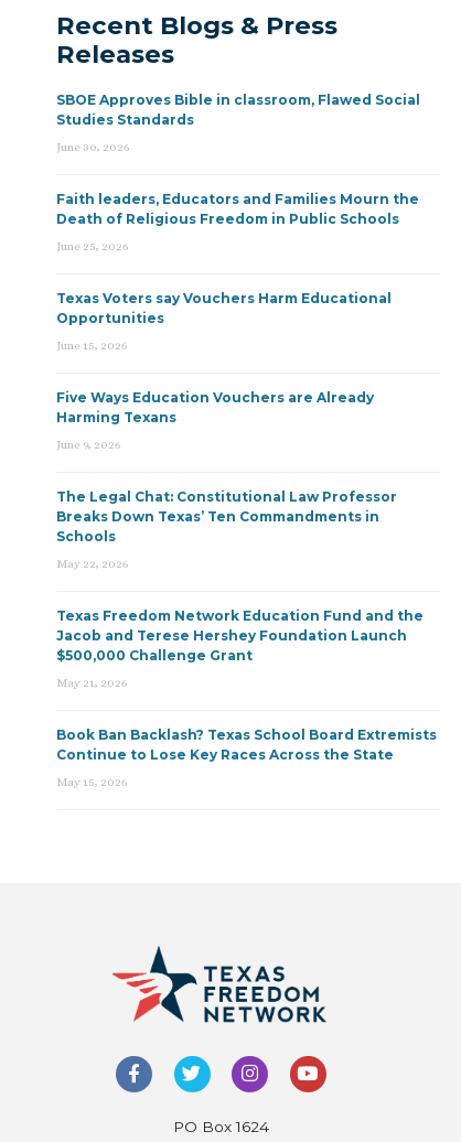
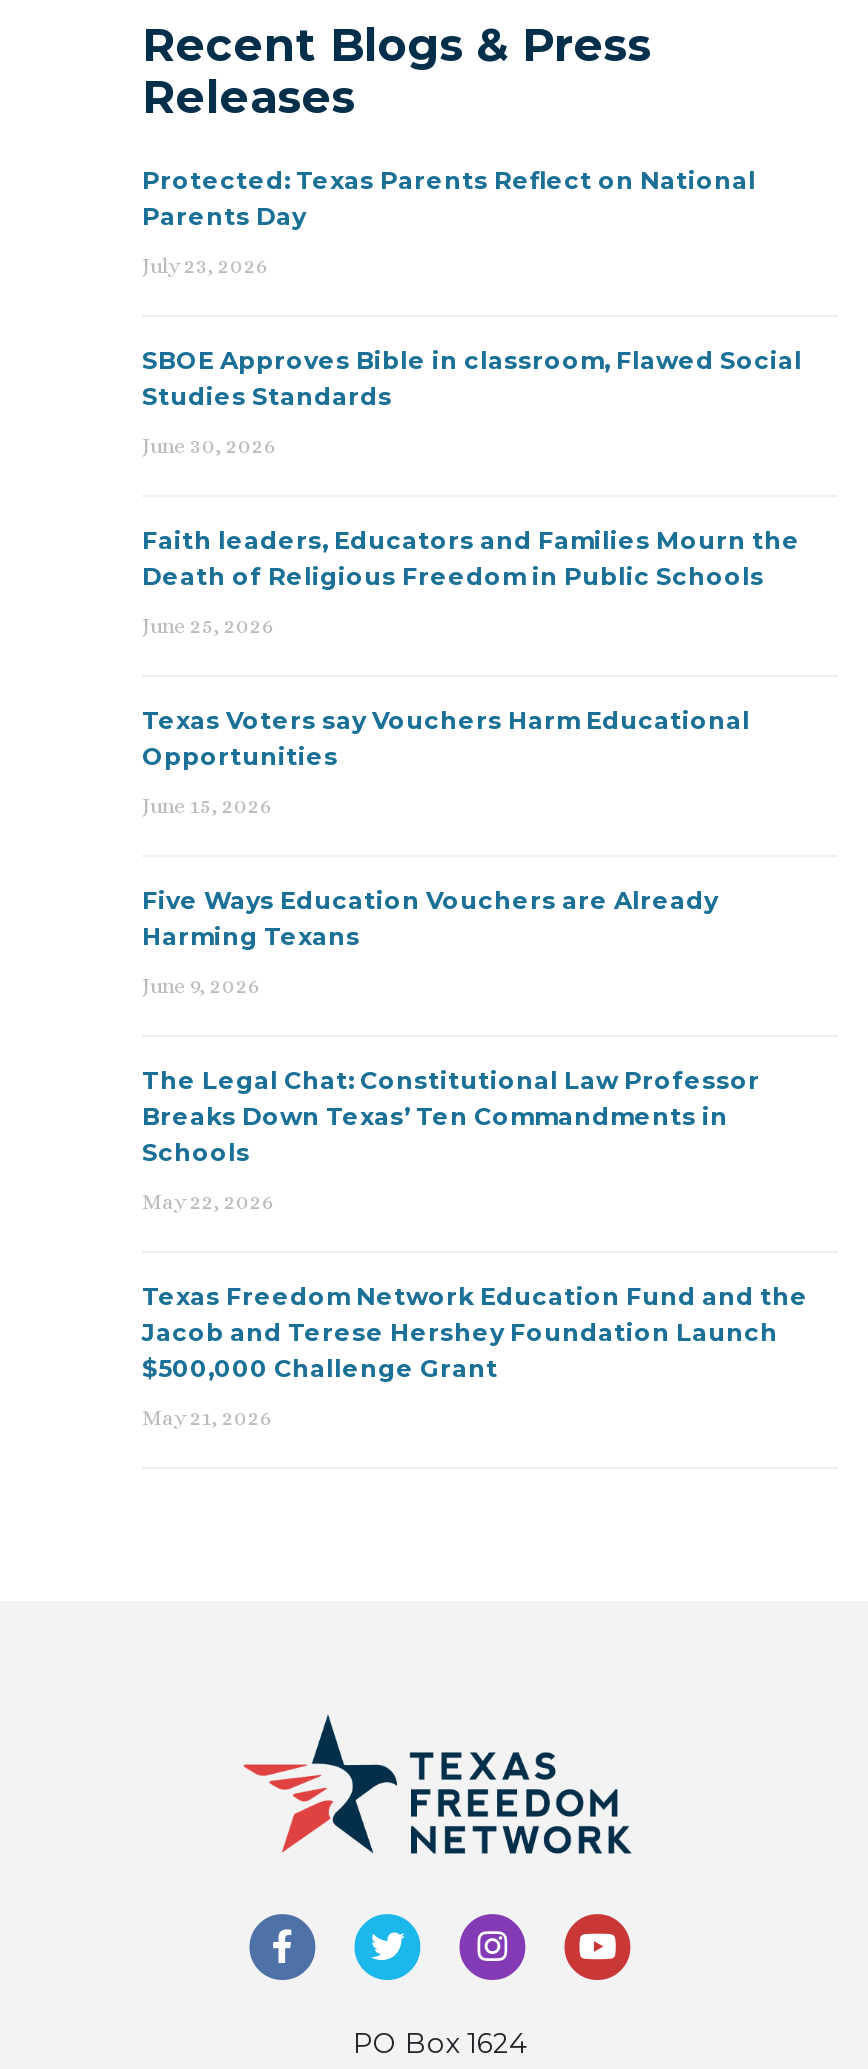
+ Protected: Texas Parents Reflect on National
+ Parents Day
+ July 23, 2026

moved down: SBOE Approves Bible in classroom, Flawed Social | Studies Standards | June 30, 2026 | ... | $500,000 Challenge Grant | May 21, 2026

- Book Ban Backlash? Texas School Board Extremists
- Continue to Lose Key Races Across the State
- May 15, 2026
